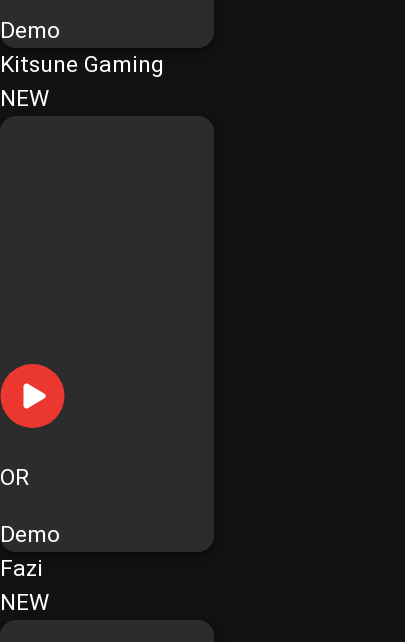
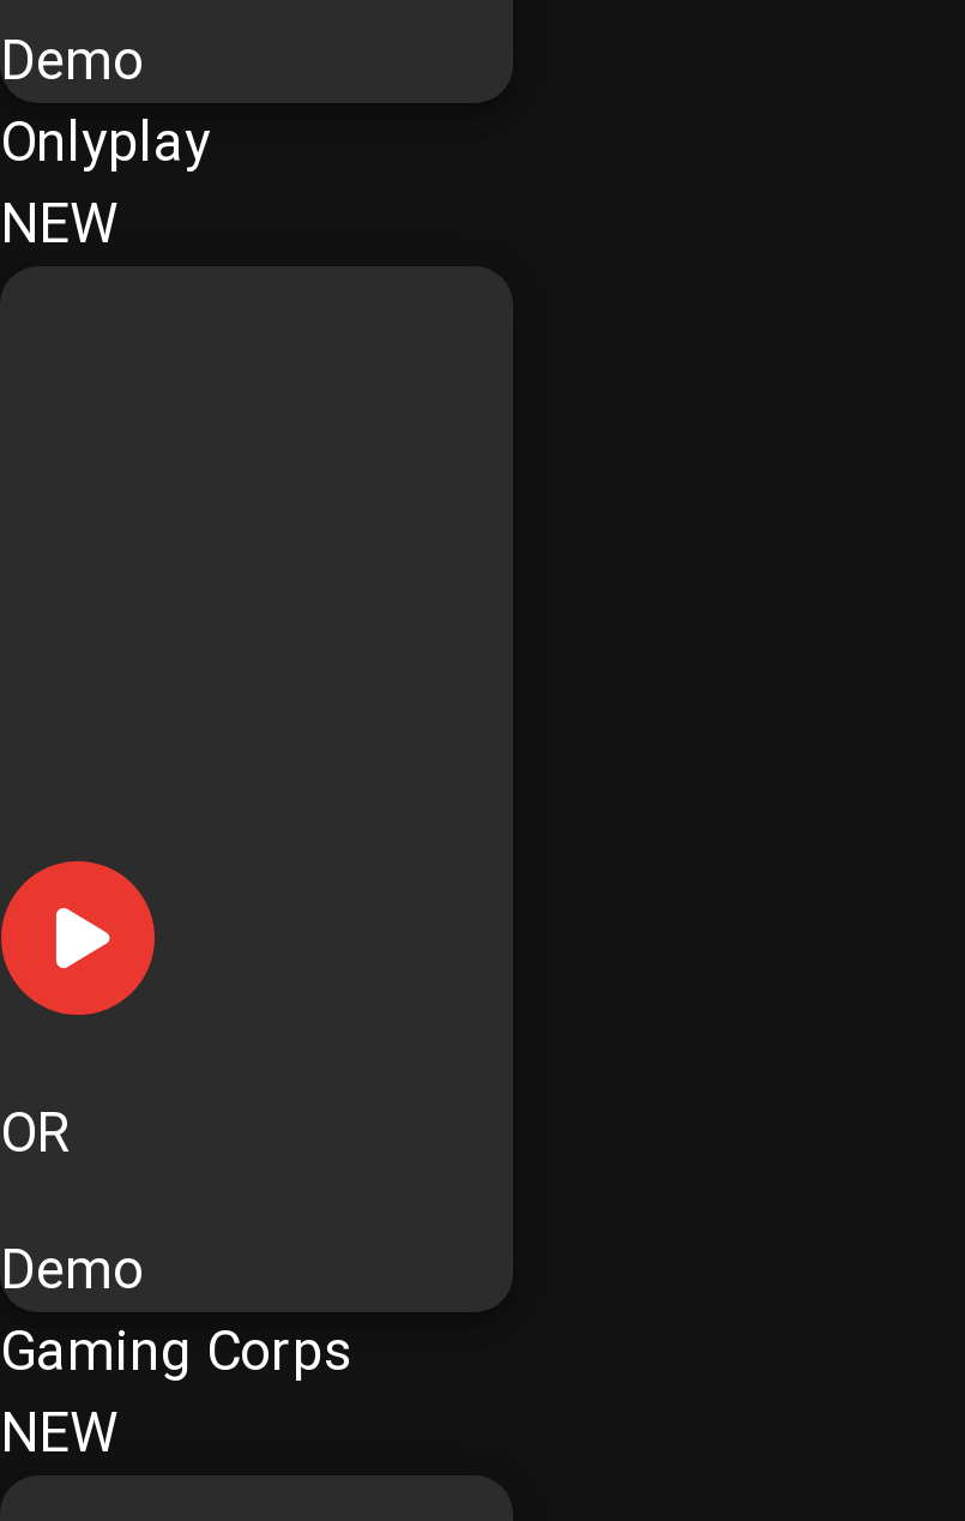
- Kitsune Gaming
+ Onlyplay

- Fazi
+ Gaming Corps
